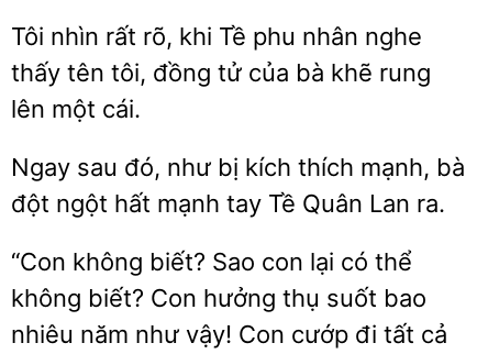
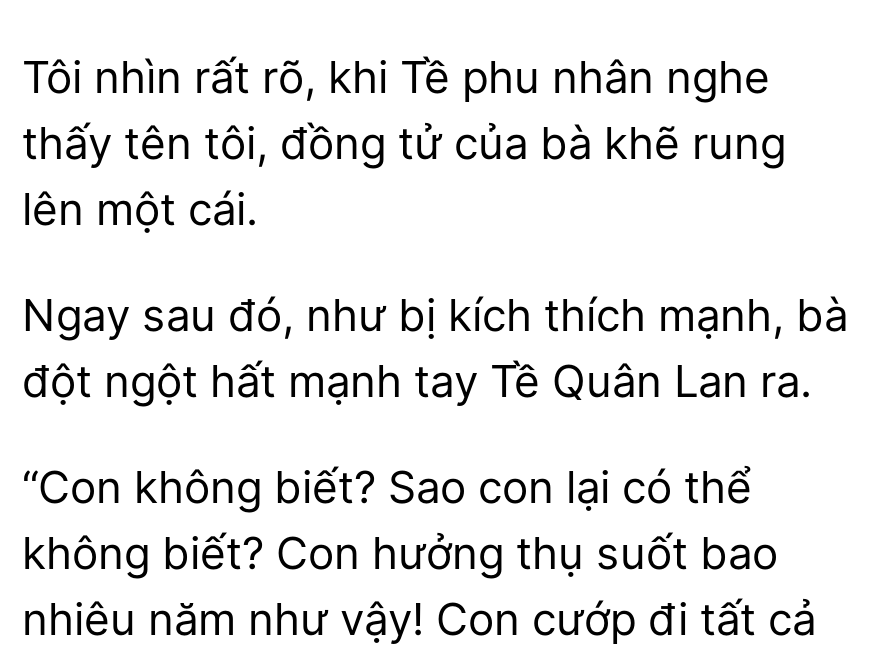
- phu nhân nghe
- thấy tên tôi, đồng tử của bà
- rung
- một cái.
+ nhân nghe
+ thấy tên tôi, đồng tử của bà khẽ
+ lên một cái.

- Ngay sau đó,
- bị kích thích
- bà
- đột ngột hất mạnh tay Tề Quân Lan
+ Ngay sau đó, như bị kích thích mạnh, bà
+ hất mạnh tay Tề Quân Lan
